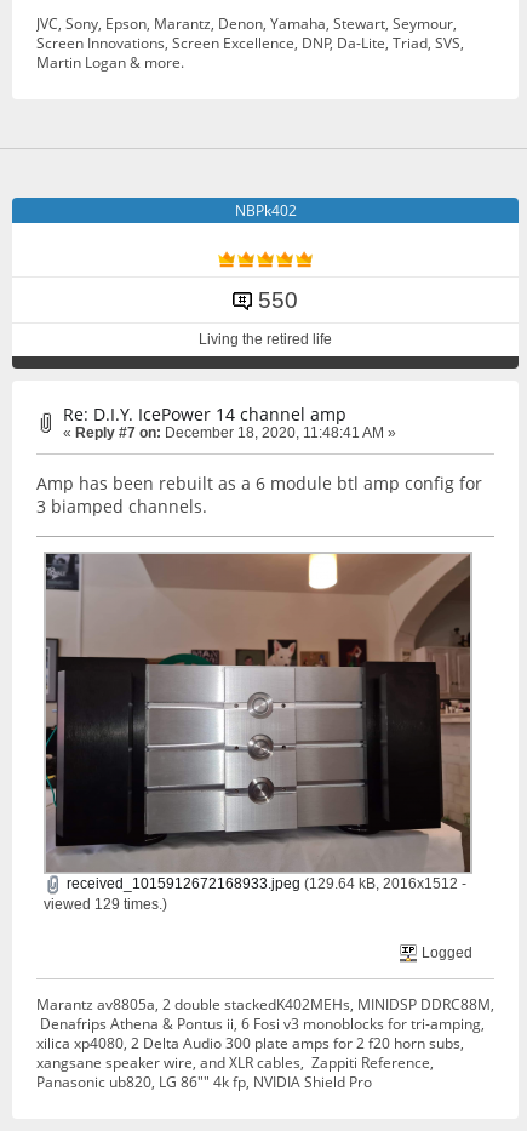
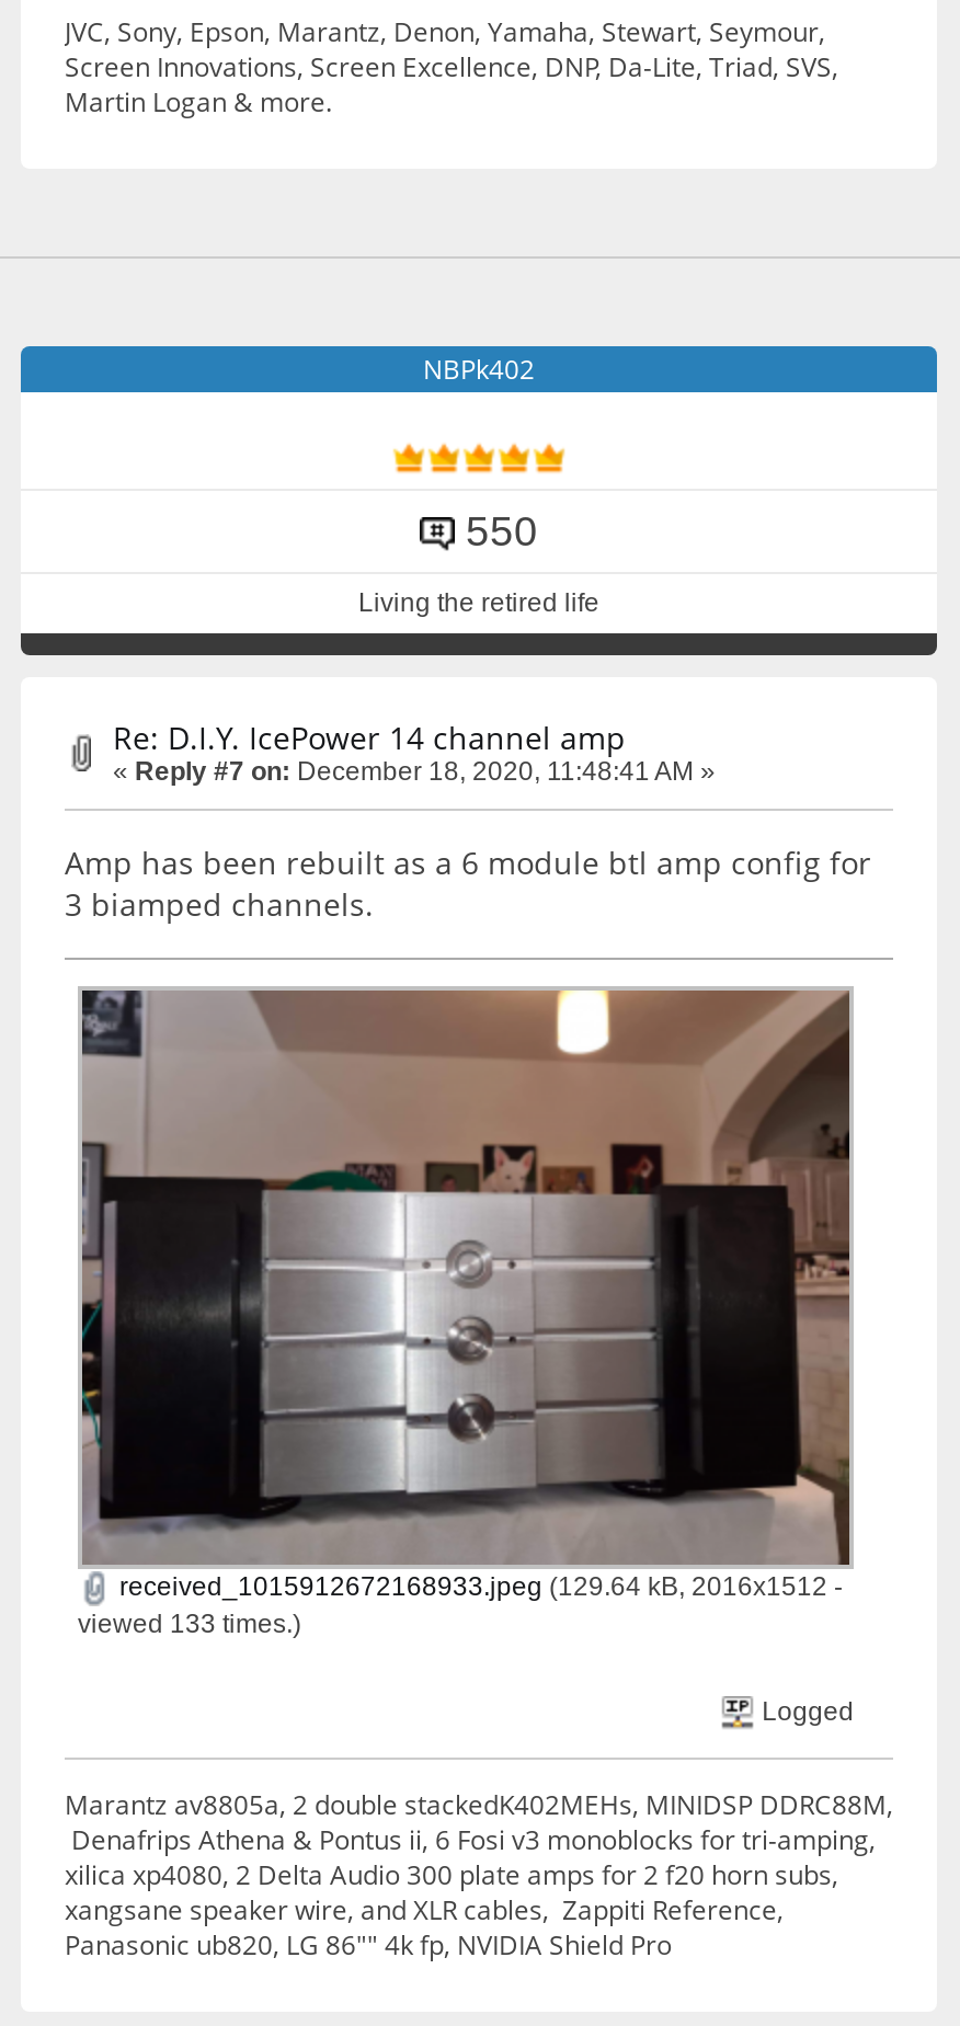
- viewed 129 times.)
+ viewed 133 times.)
